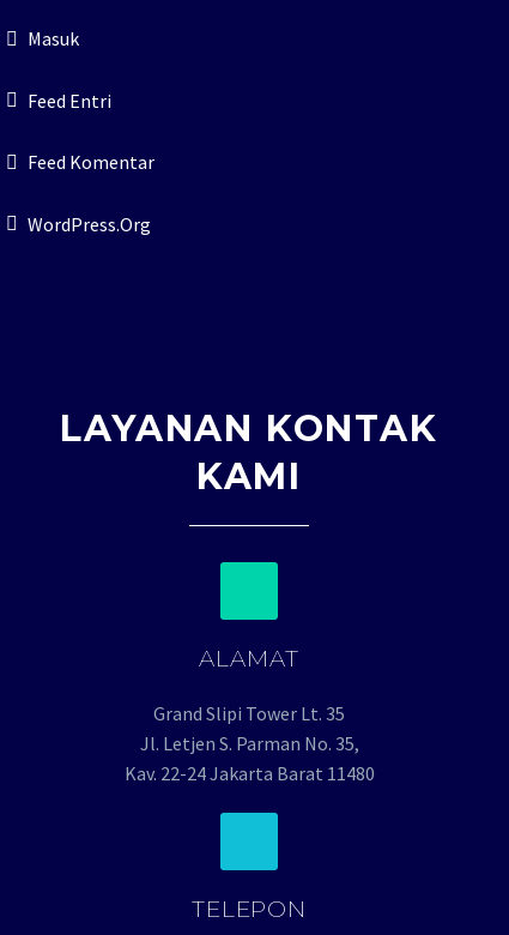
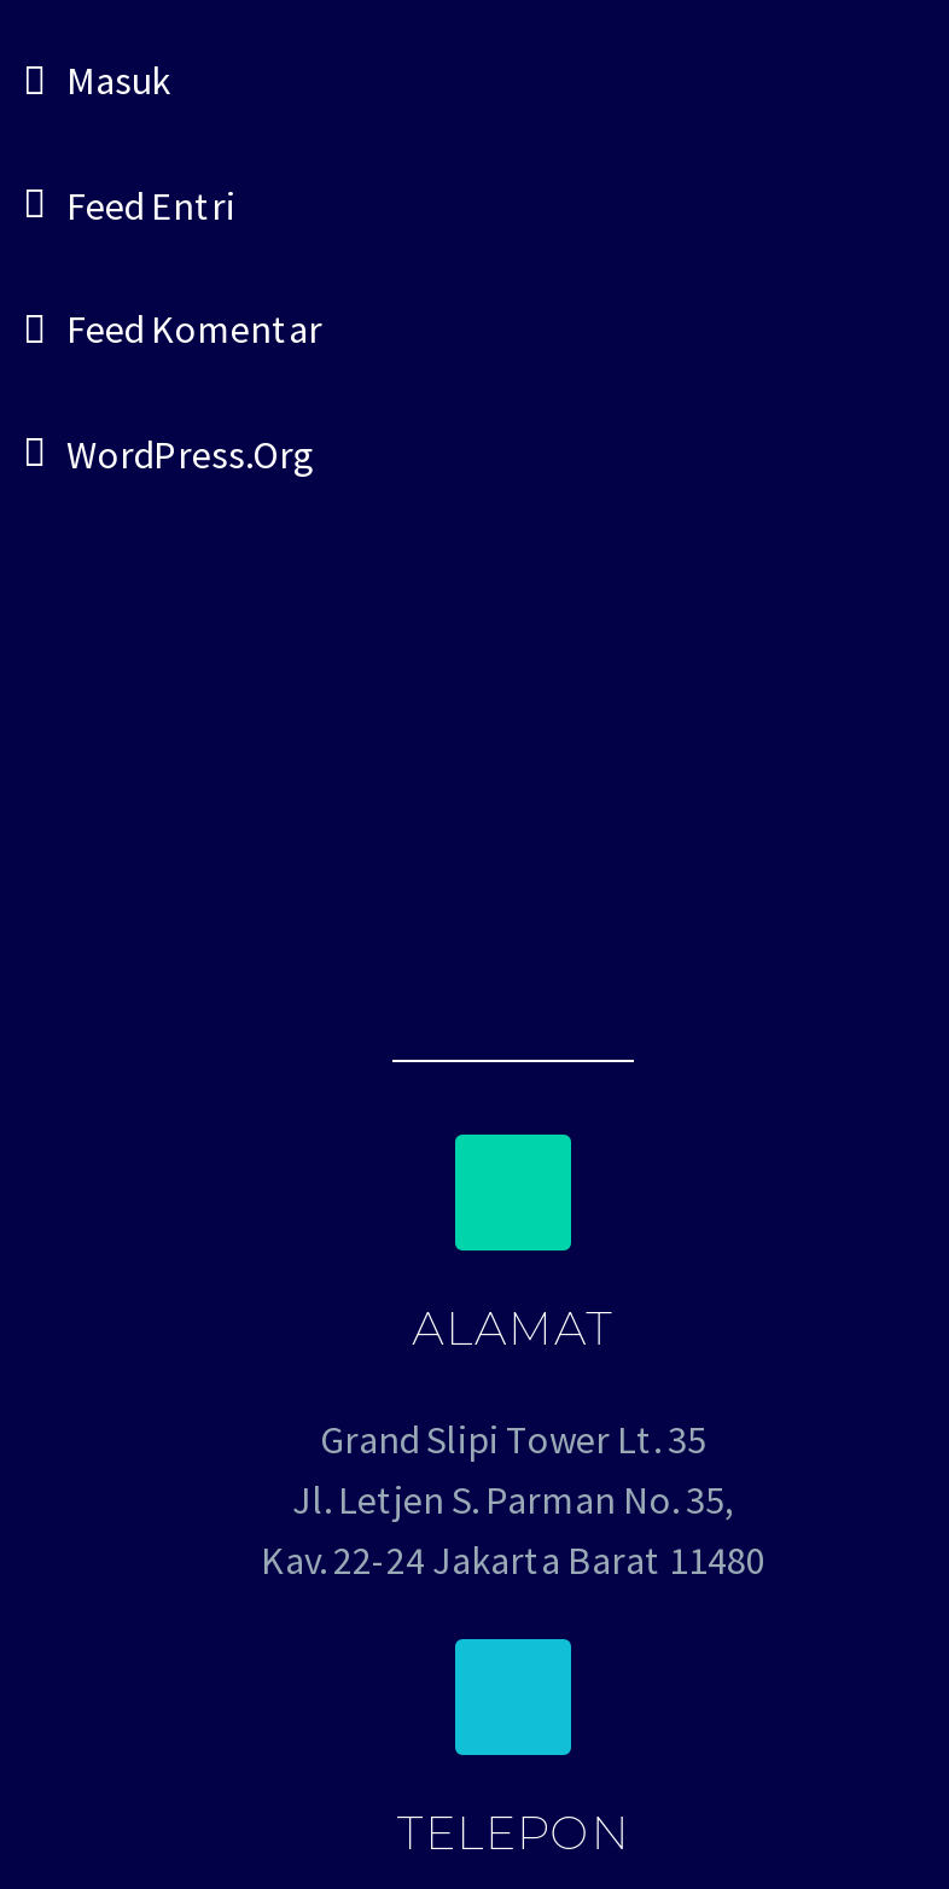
- LAYANAN KONTAK
- KAMI
